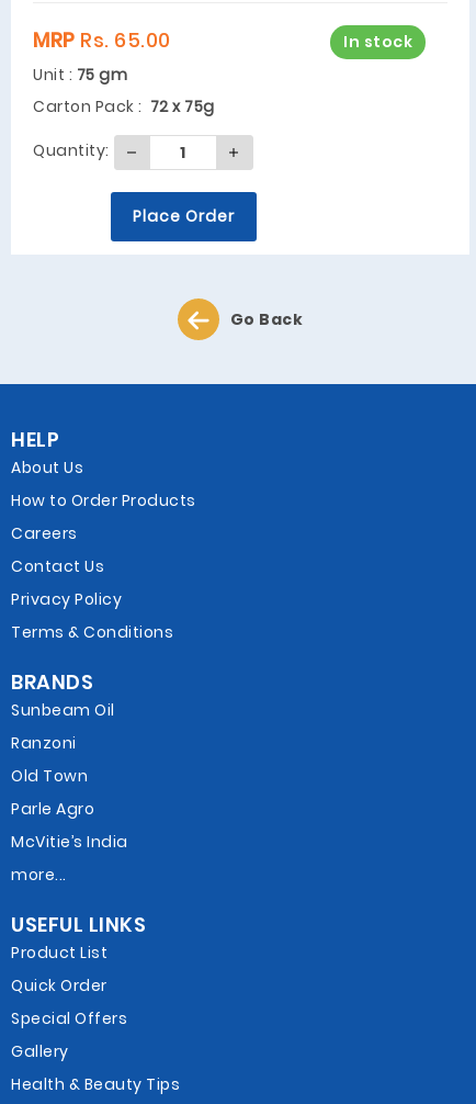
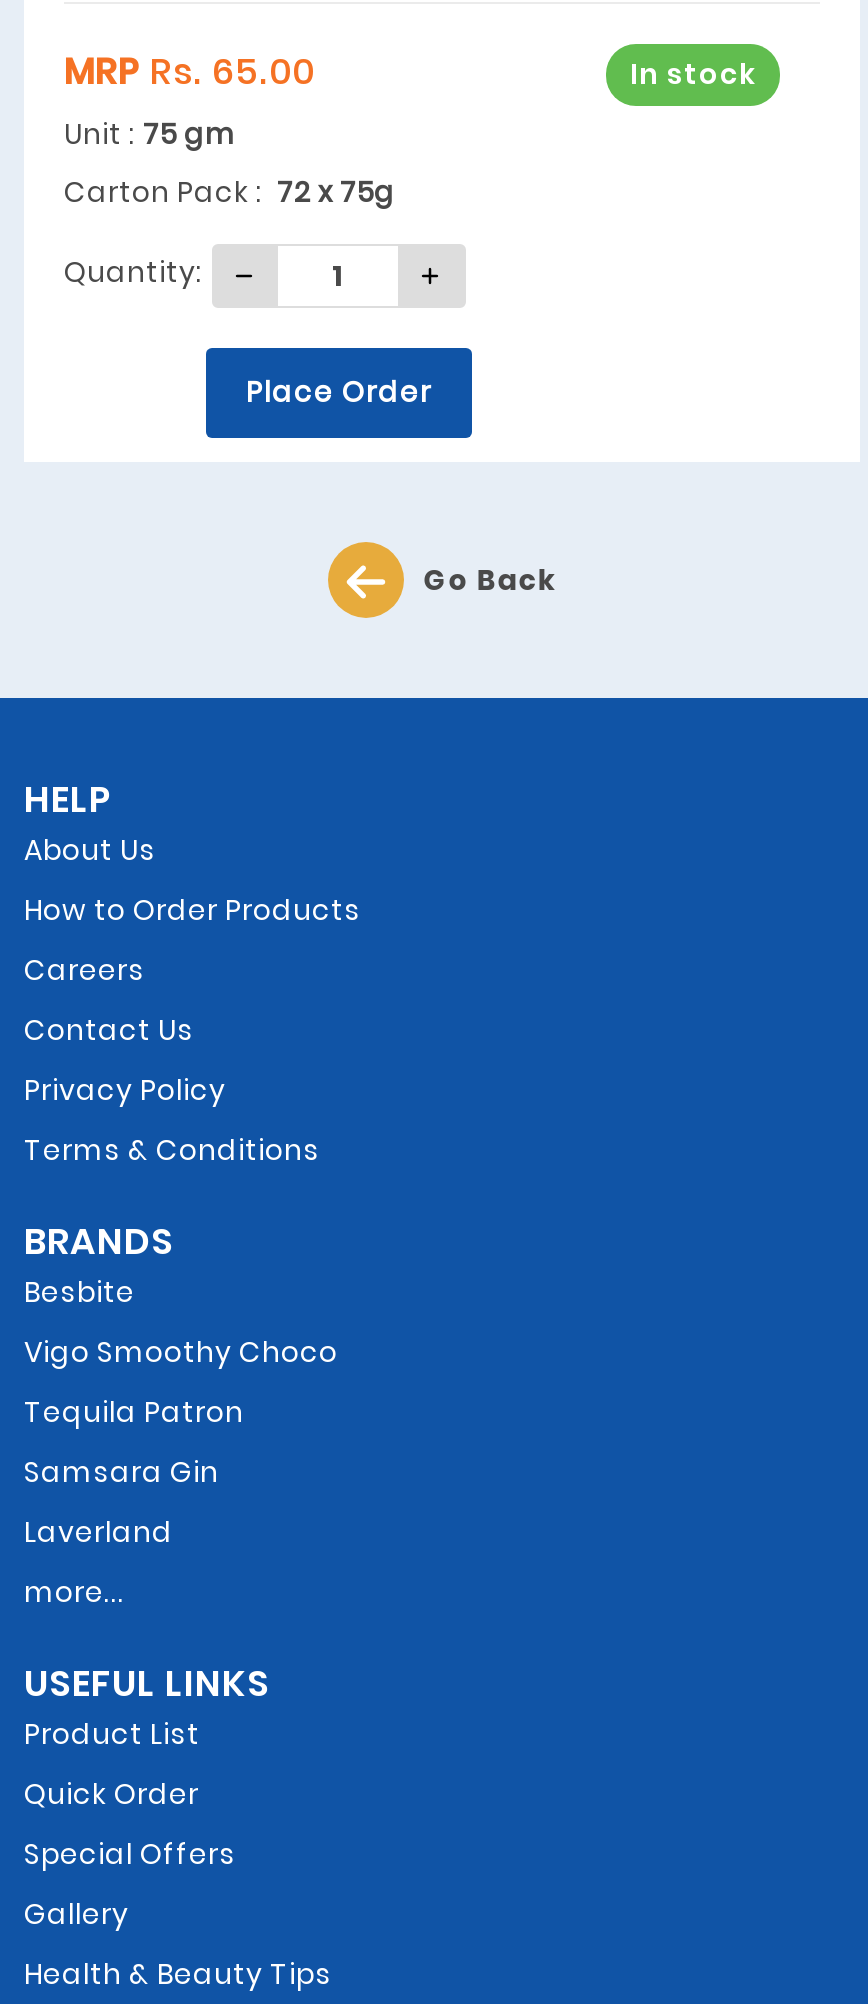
- Sunbeam Oil
+ Besbite

- Ranzoni
+ Vigo Smoothy Choco

- Old Town
+ Tequila Patron

- Parle Agro
+ Samsara Gin

- McVitie’s India
+ Laverland
